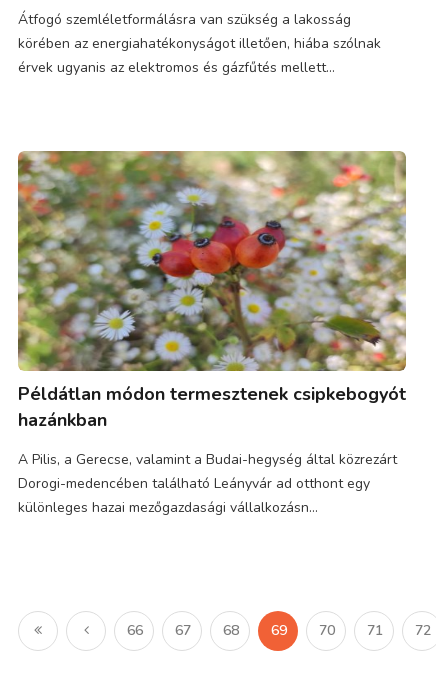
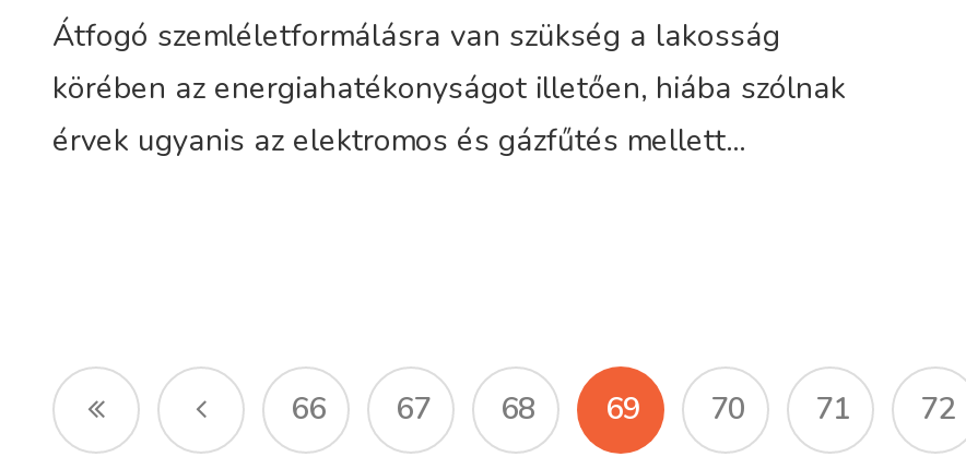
- [image]
- Példátlan módon termesztenek csipkebogyót
- hazánkban
- A Pilis, a Gerecse, valamint a Budai-hegység által közrezárt
- Dorogi-medencében található Leányvár ad otthont egy
- különleges hazai mezőgazdasági vállalkozásn...
